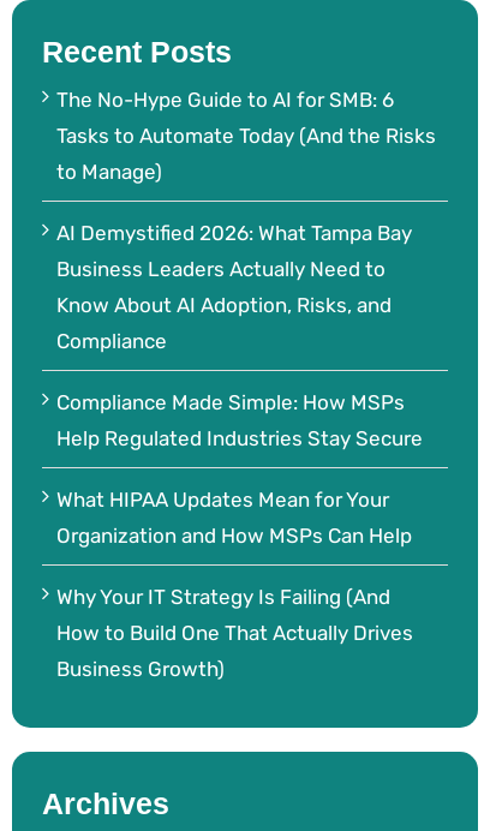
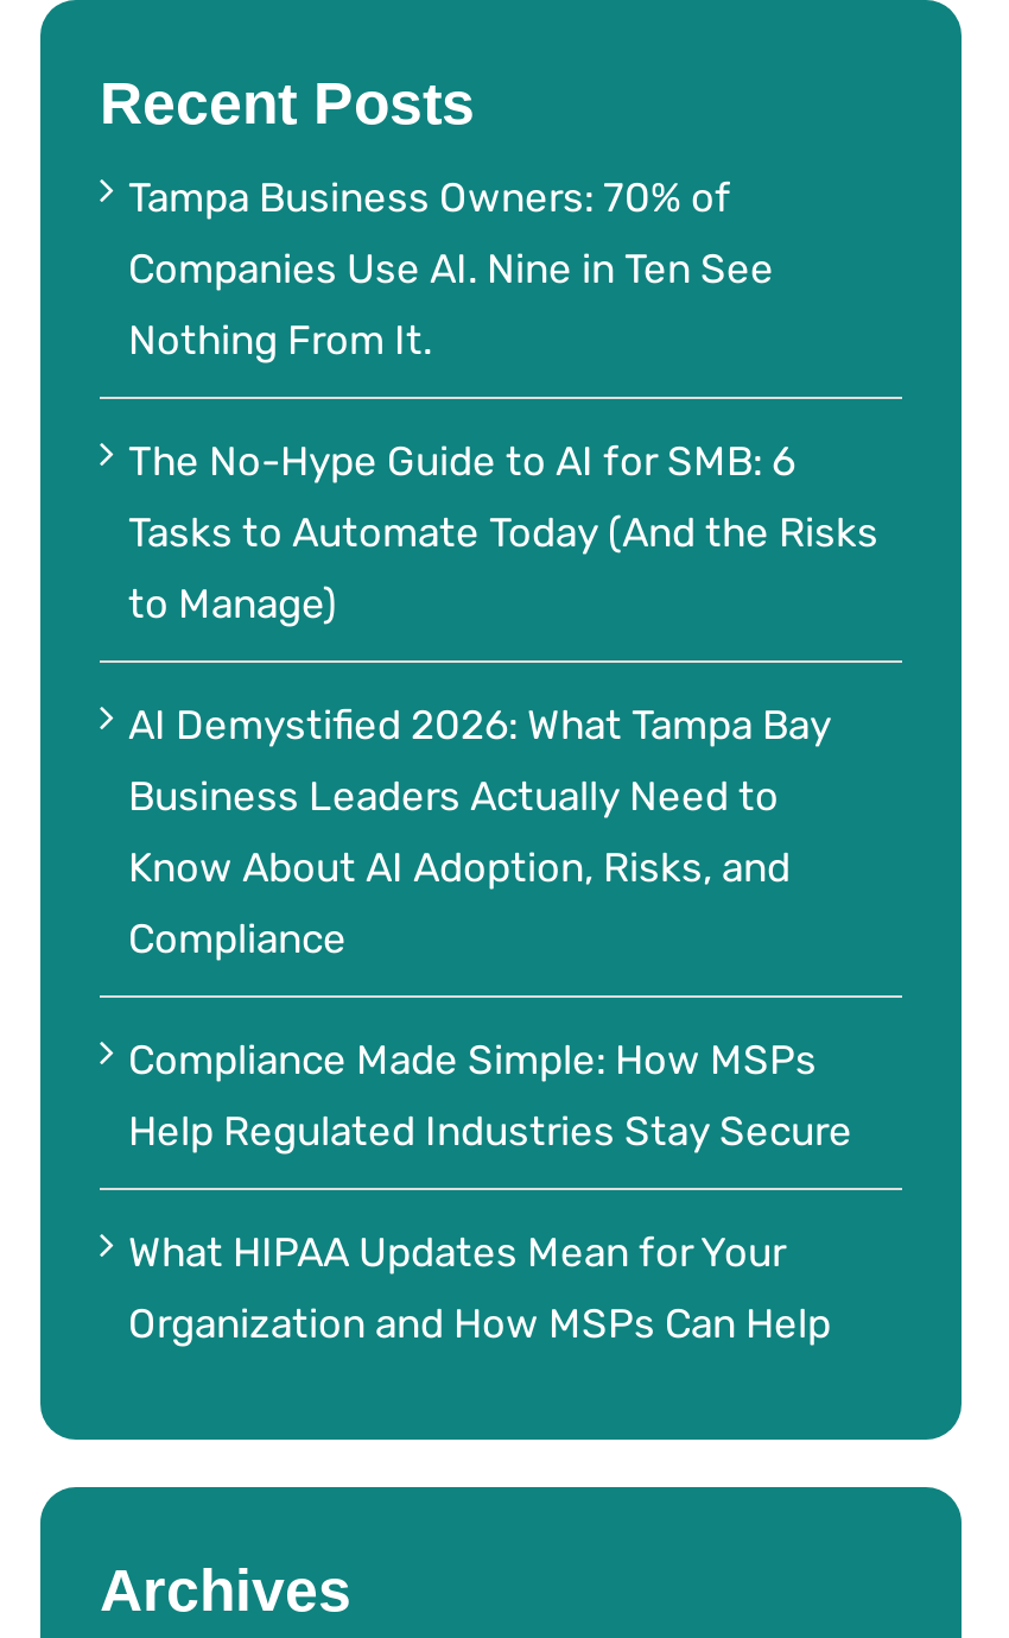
+ Tampa Business Owners: 70% of
+ Companies Use AI. Nine in Ten See
+ Nothing From It.

moved down: The No-Hype Guide to AI for SMB: 6 | Tasks to Automate Today (And the Risks | to Manage) | ... | What HIPAA Updates Mean for Your | Organization and How MSPs Can Help

- Why Your IT Strategy Is Failing (And
- How to Build One That Actually Drives
- Business Growth)
